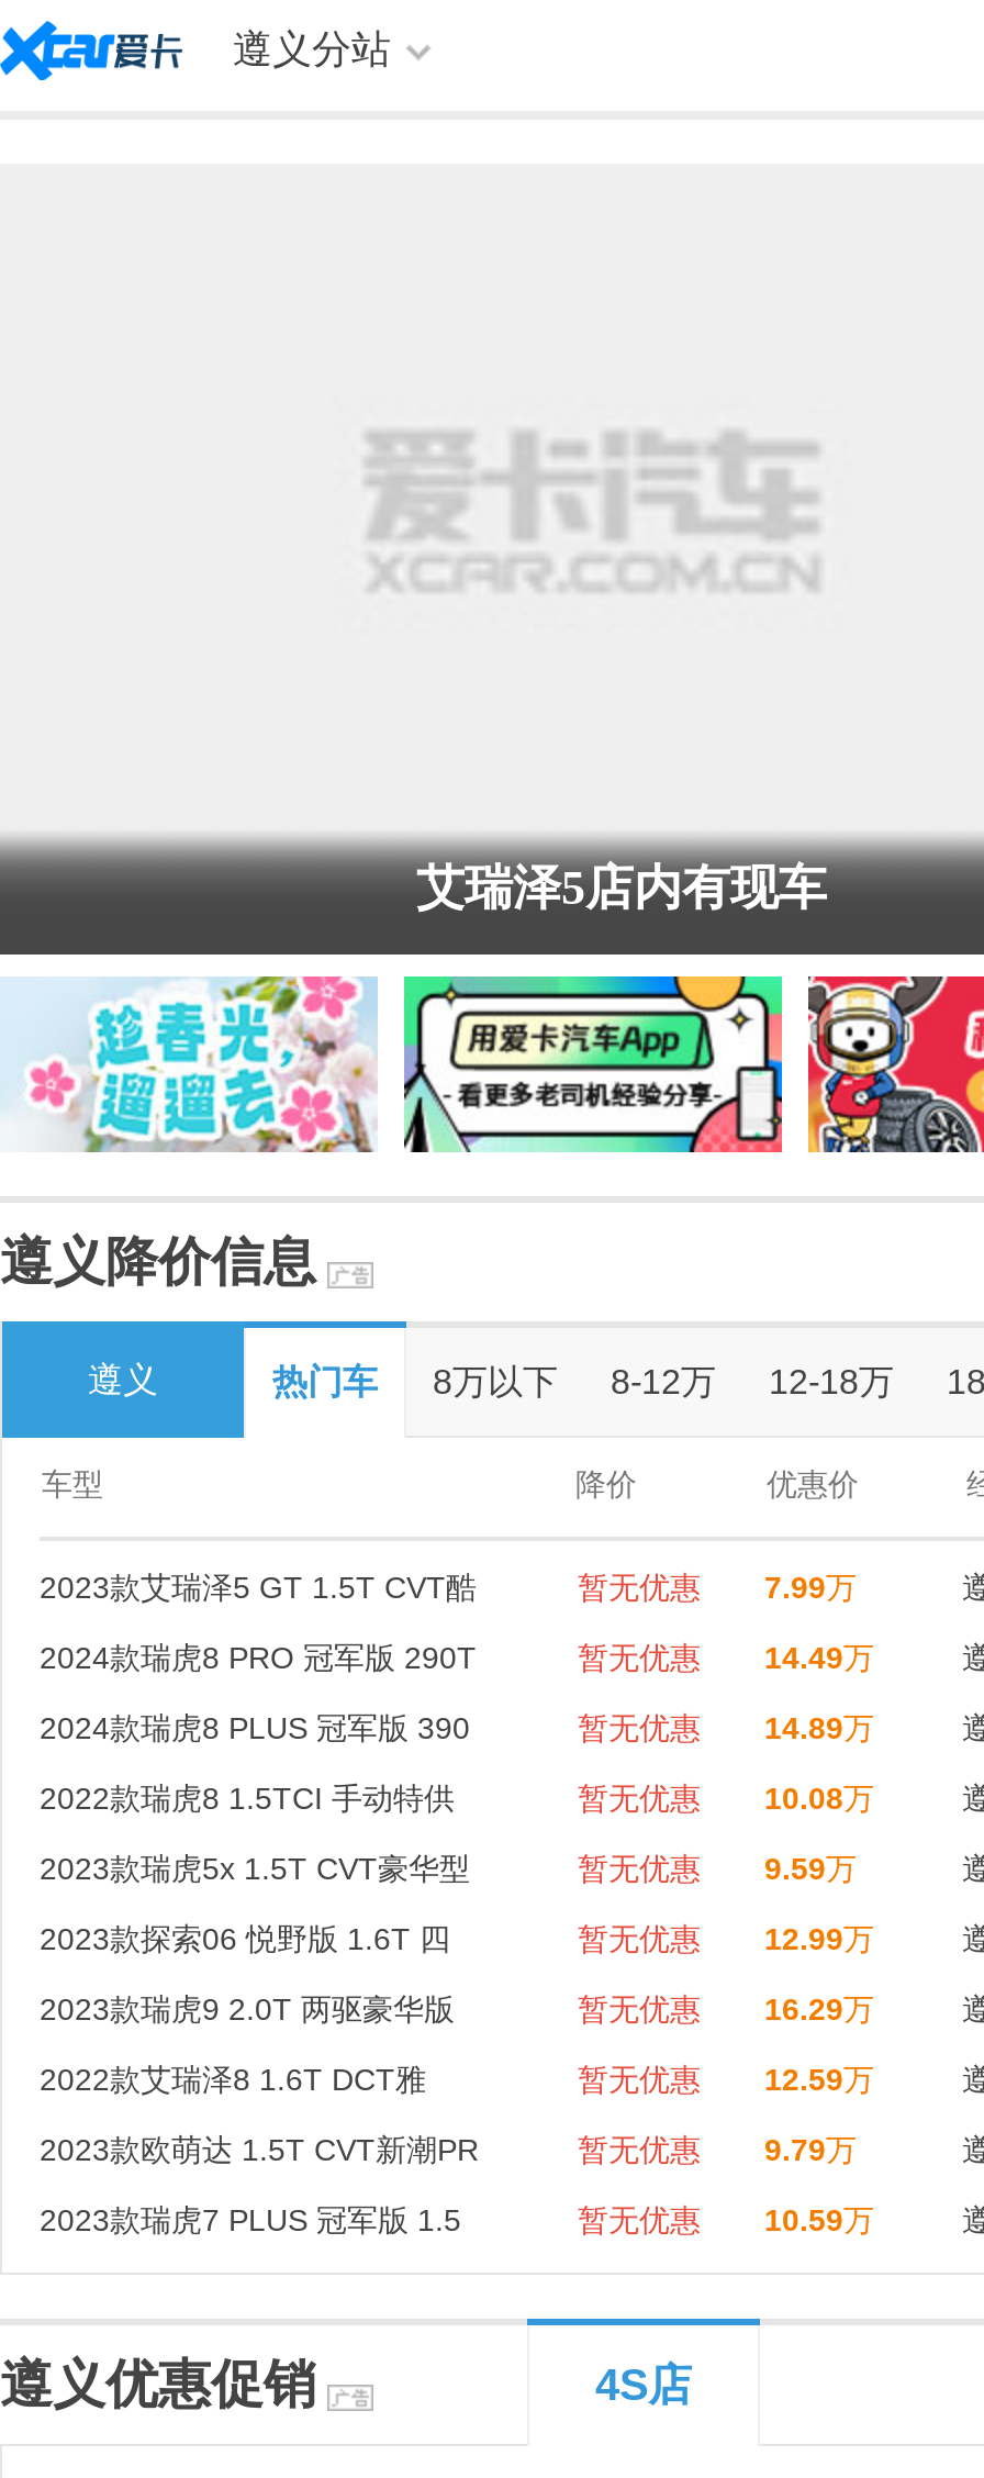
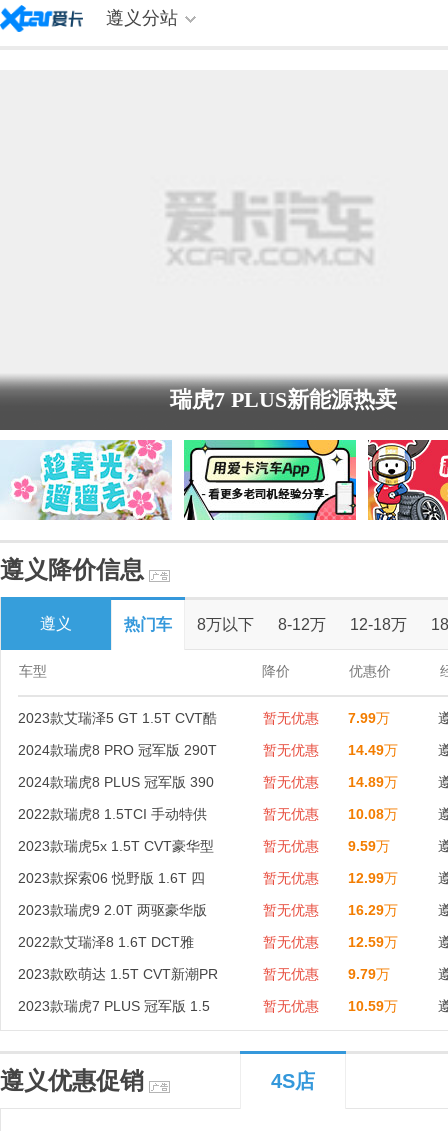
- 艾瑞泽5店内有现车
+ 瑞虎7 PLUS新能源热卖
